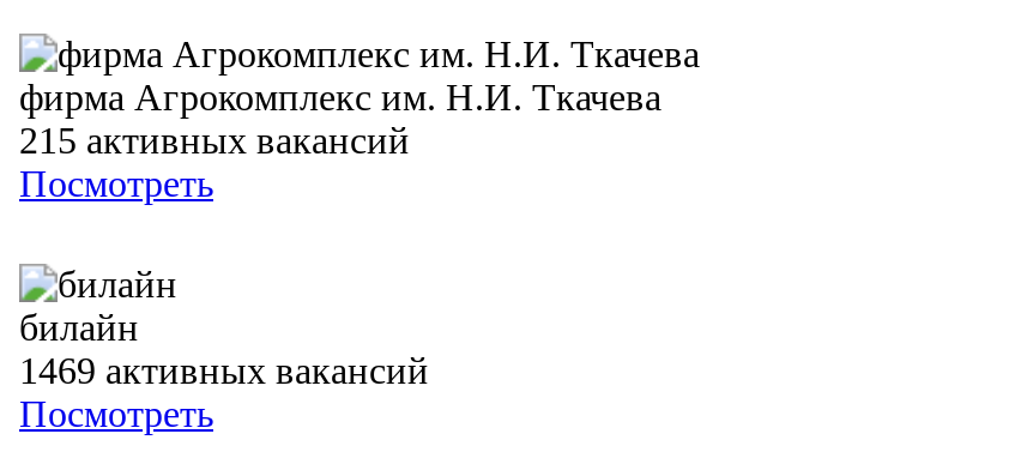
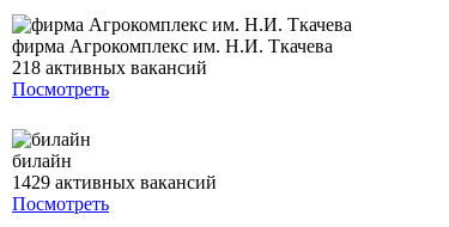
- 215 активных вакансий
+ 218 активных вакансий

- 1469 активных вакансий
+ 1429 активных вакансий
